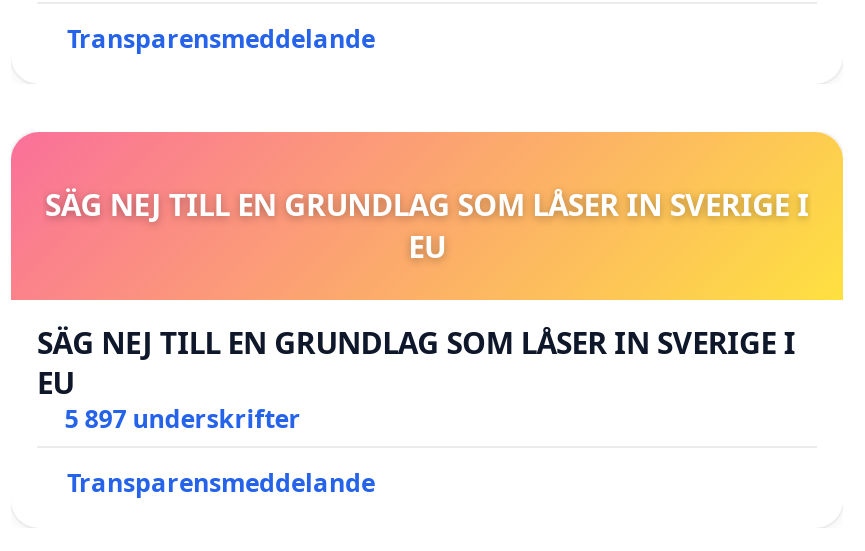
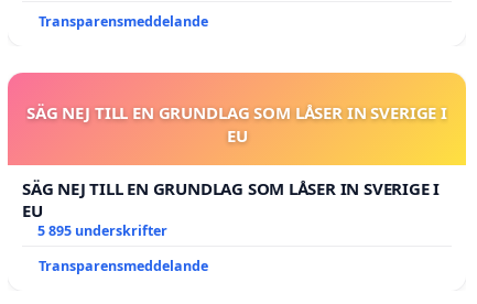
- 5 897 underskrifter
+ 5 895 underskrifter
